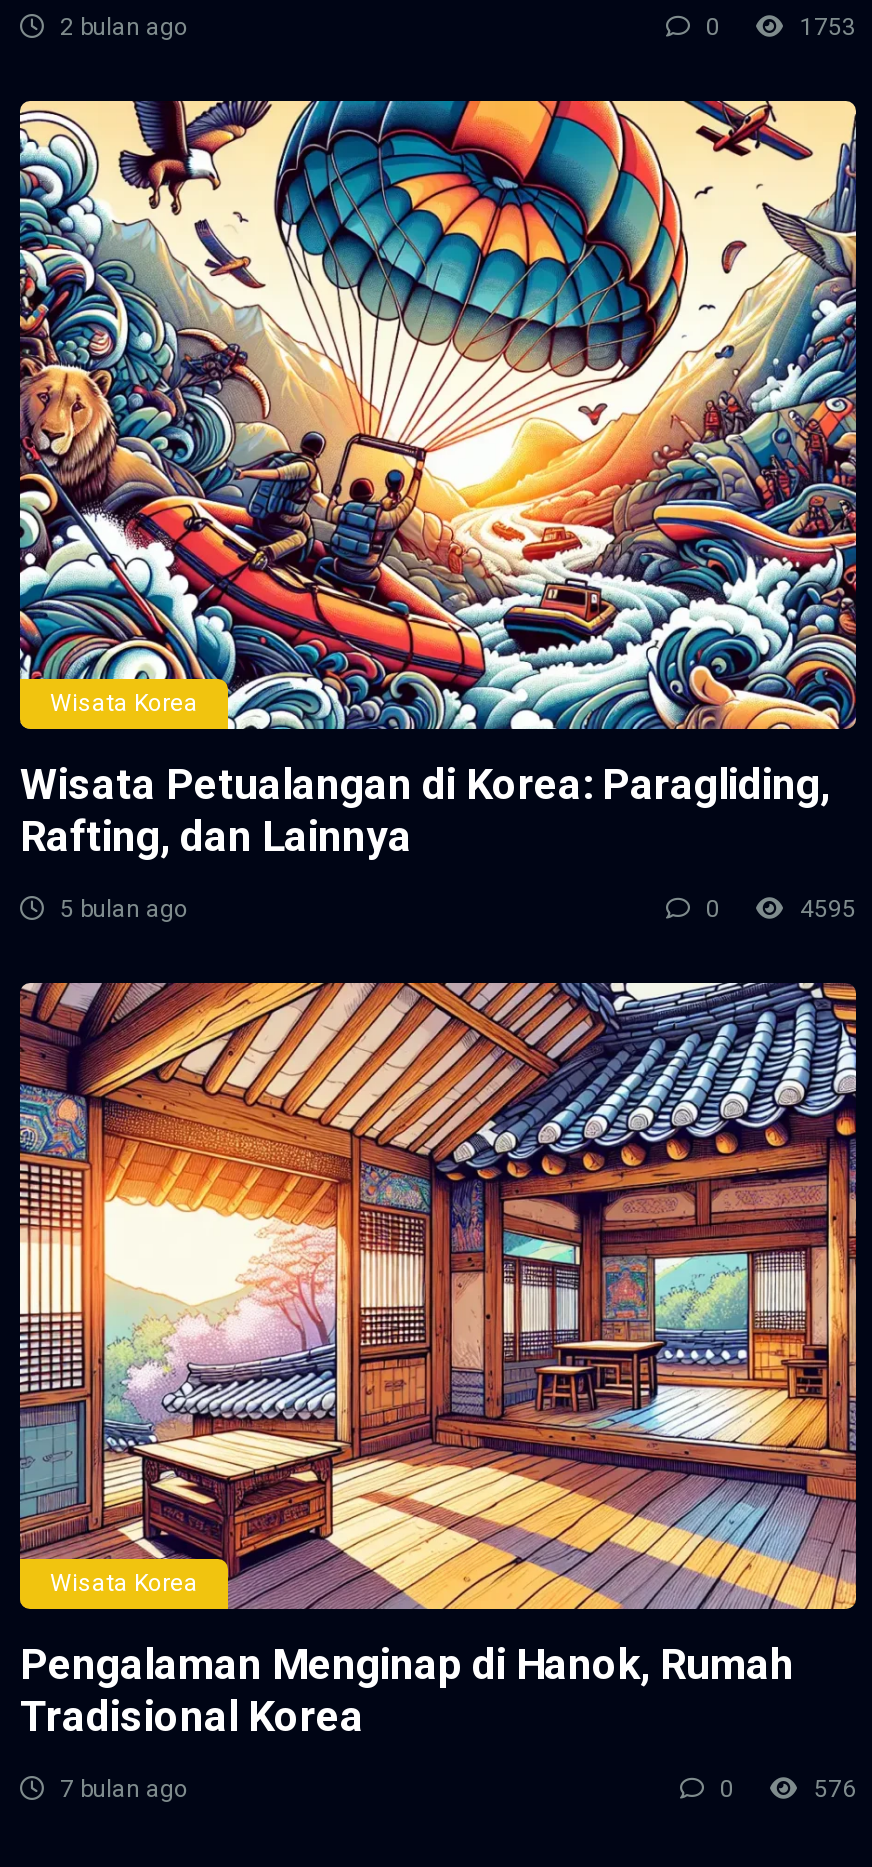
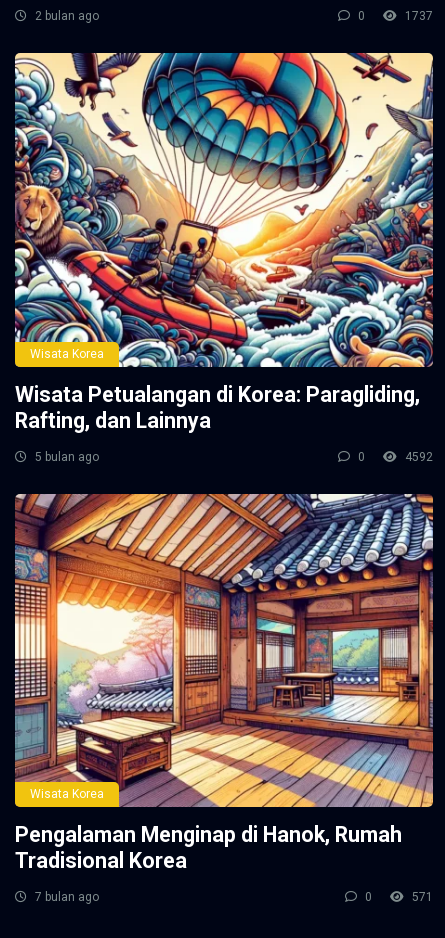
- 1753
+ 1737

- 4595
+ 4592

- 576
+ 571
